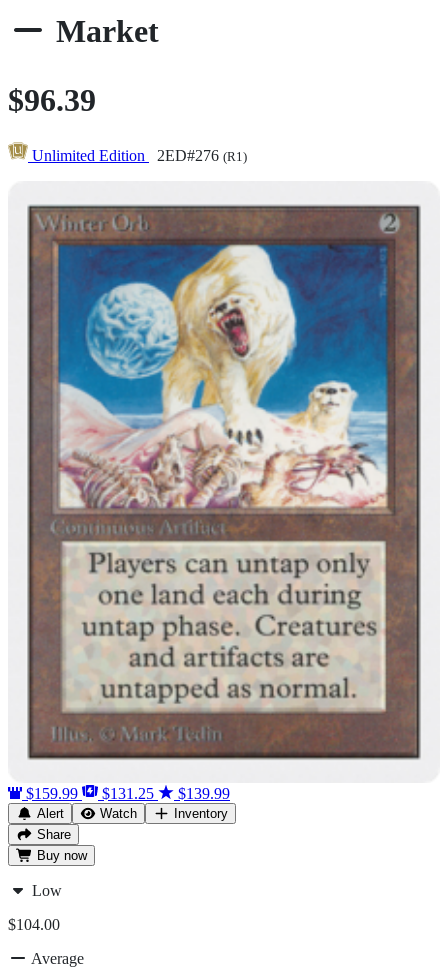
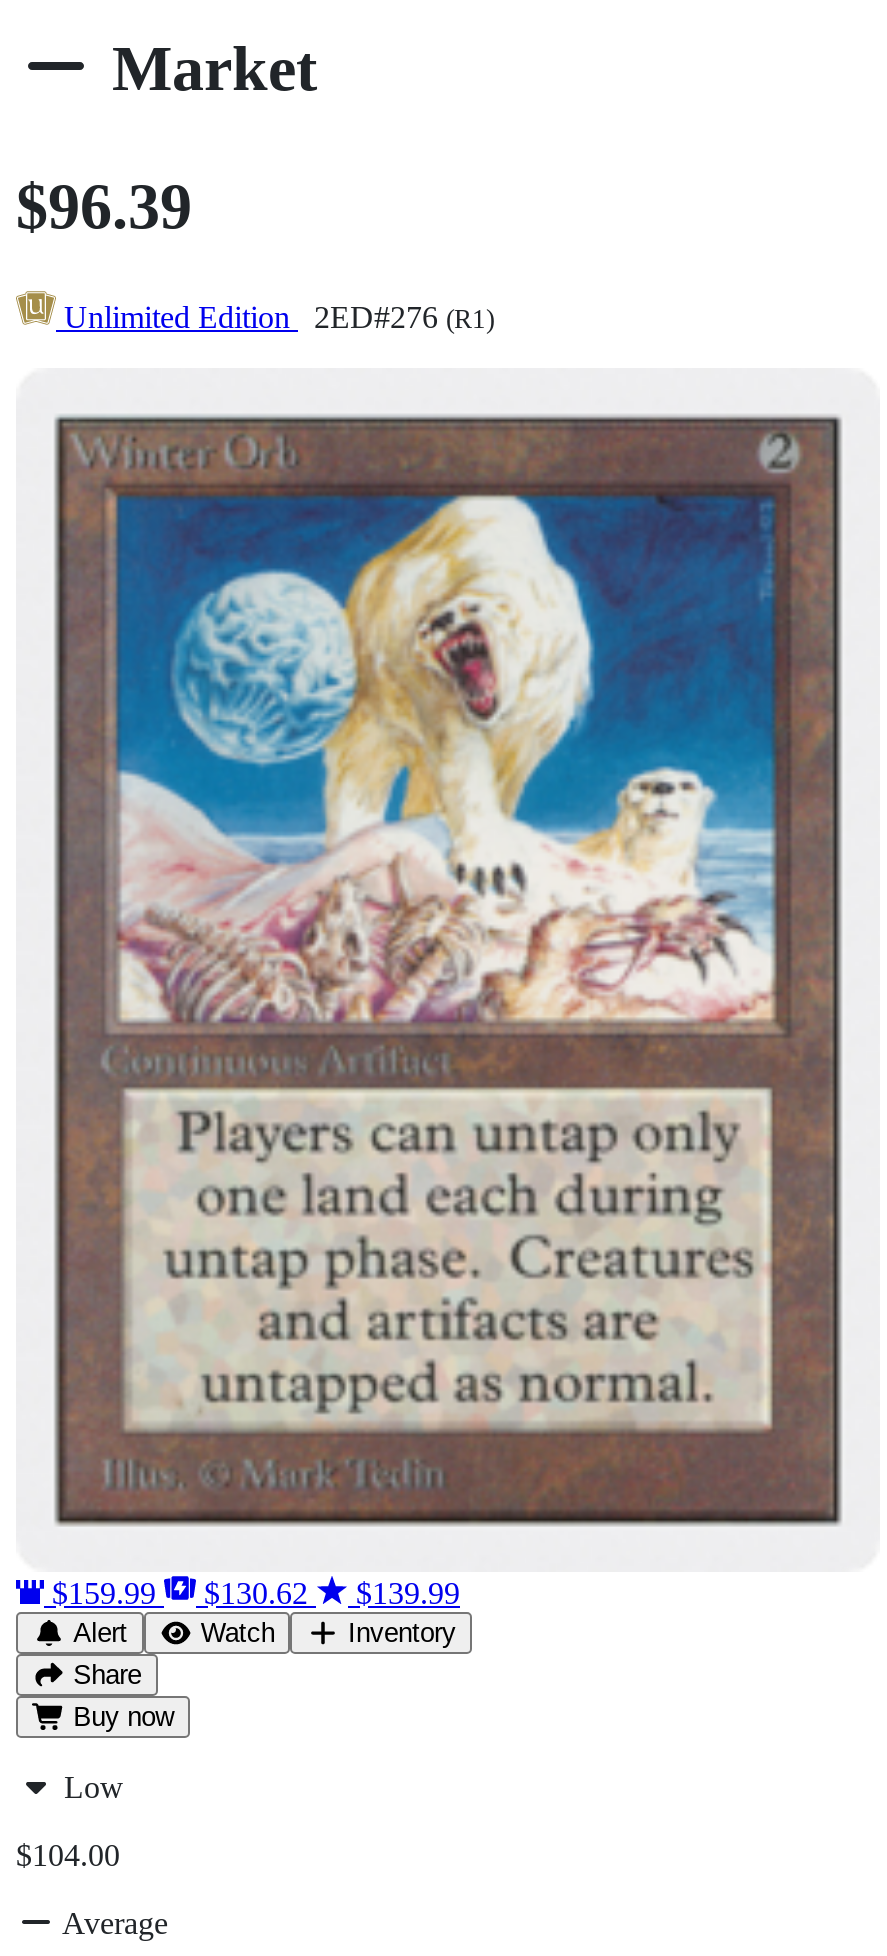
- $159.99 $131.25 $139.99
+ $159.99 $130.62 $139.99
